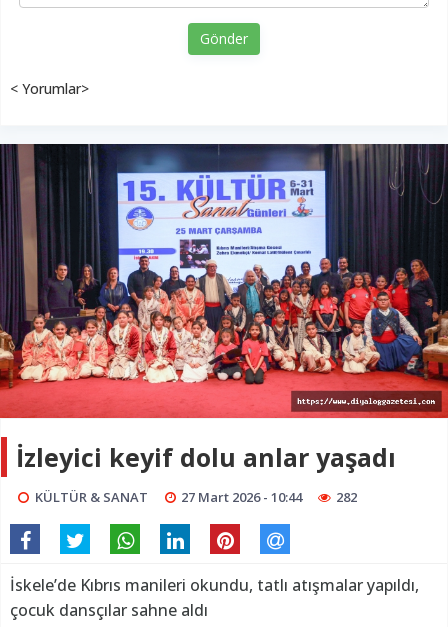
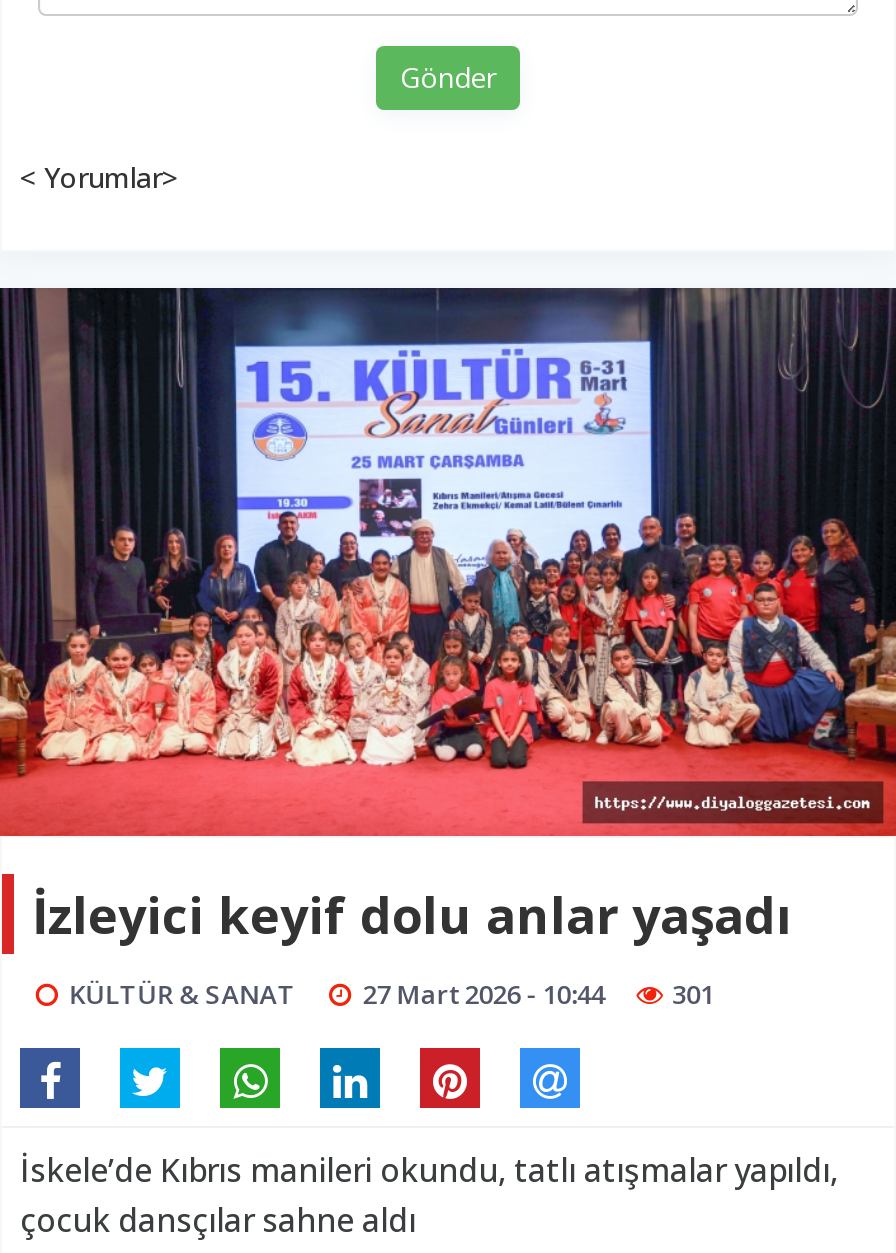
- KÜLTÜR & SANAT 27 Mart 2026 - 10:44 282
+ KÜLTÜR & SANAT 27 Mart 2026 - 10:44 301
